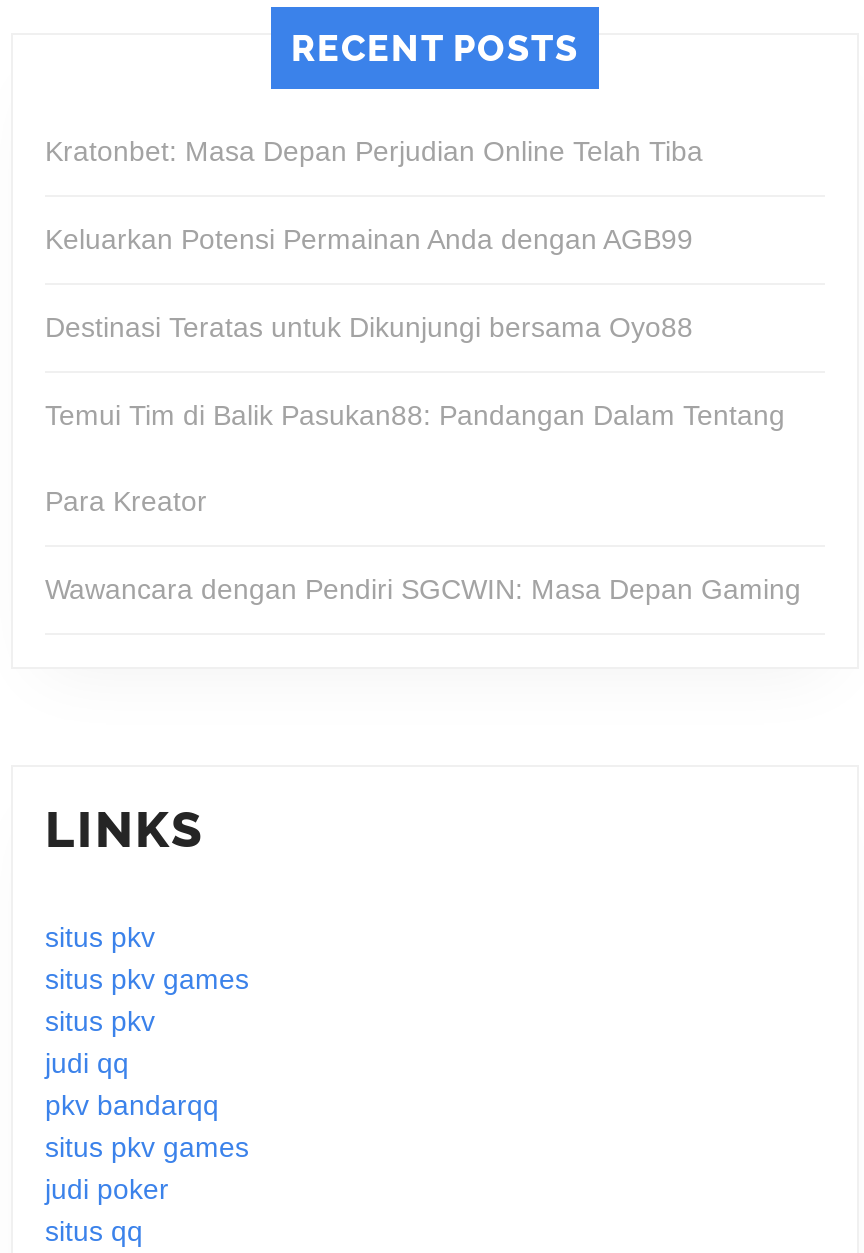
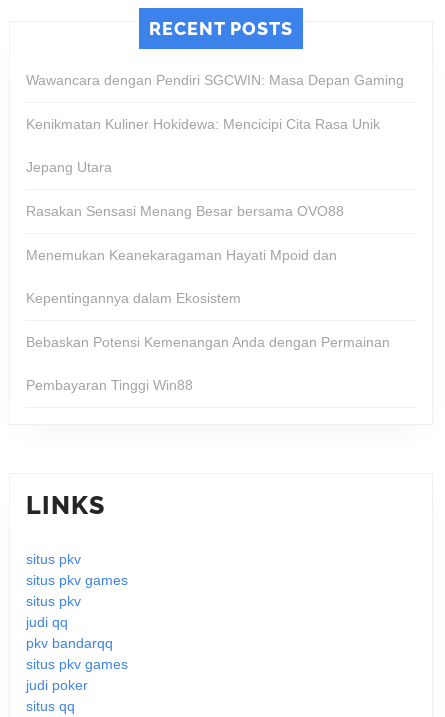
- Kratonbet: Masa Depan Perjudian Online Telah Tiba
- Keluarkan Potensi Permainan Anda dengan AGB99
- Destinasi Teratas untuk Dikunjungi bersama Oyo88
- Temui Tim di Balik Pasukan88: Pandangan Dalam Tentang
- Para Kreator

moved up: Wawancara dengan Pendiri SGCWIN: Masa Depan Gaming

+ Kenikmatan Kuliner Hokidewa: Mencicipi Cita Rasa Unik
+ Jepang Utara
+ Rasakan Sensasi Menang Besar bersama OVO88
+ Menemukan Keanekaragaman Hayati Mpoid dan
+ Kepentingannya dalam Ekosistem
+ Bebaskan Potensi Kemenangan Anda dengan Permainan
+ Pembayaran Tinggi Win88
